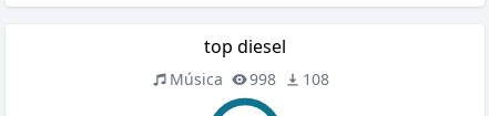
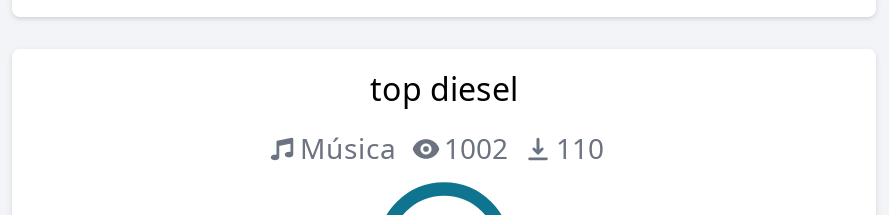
- 998
+ 1002

- 108
+ 110
